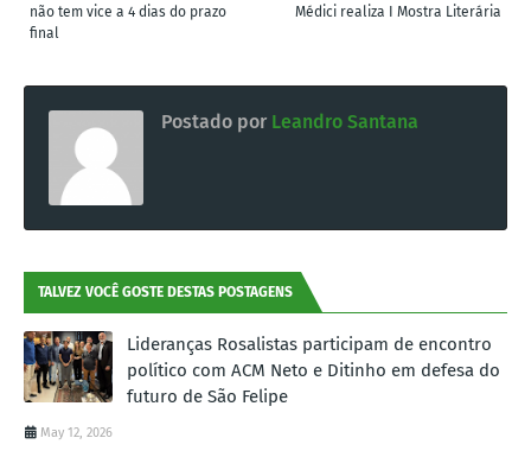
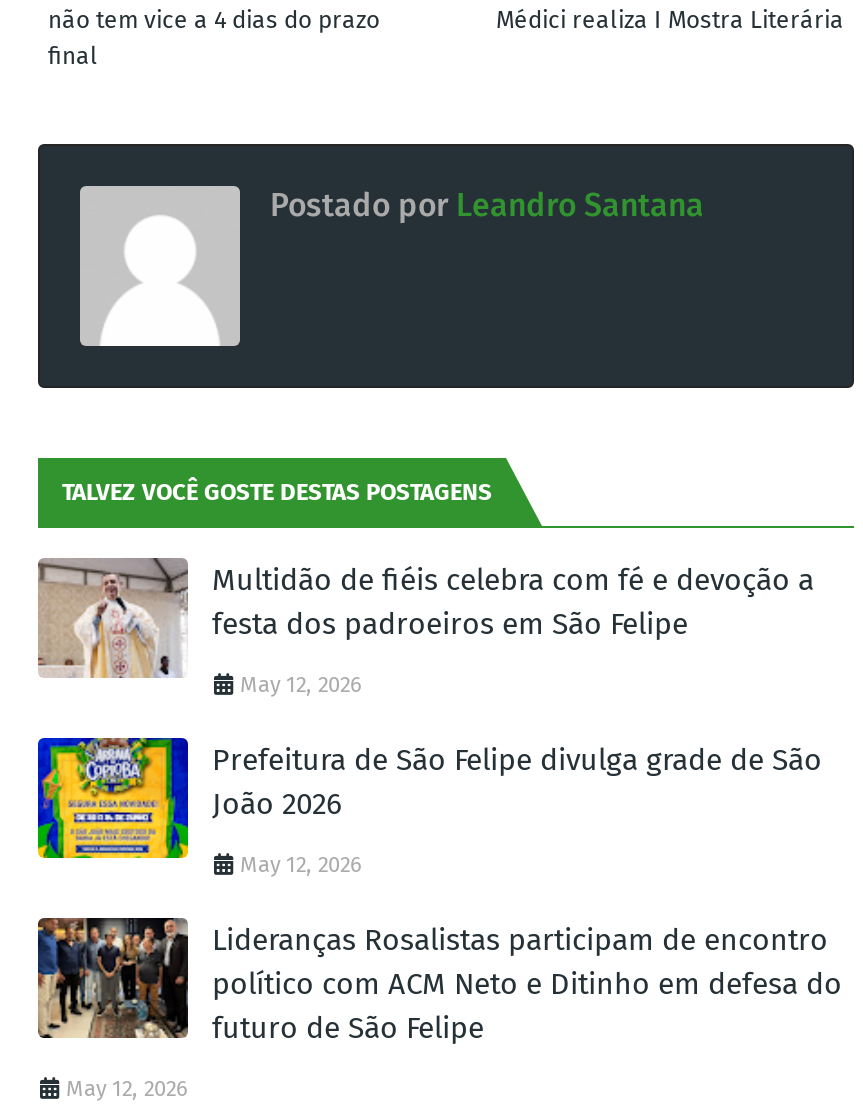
+ [image]

+ [image]
+ Multidão de fiéis celebra com fé e devoção a
+ festa dos padroeiros em São Felipe
+ May 12, 2026
+ Prefeitura de São Felipe divulga grade de São
+ João 2026
+ May 12, 2026
